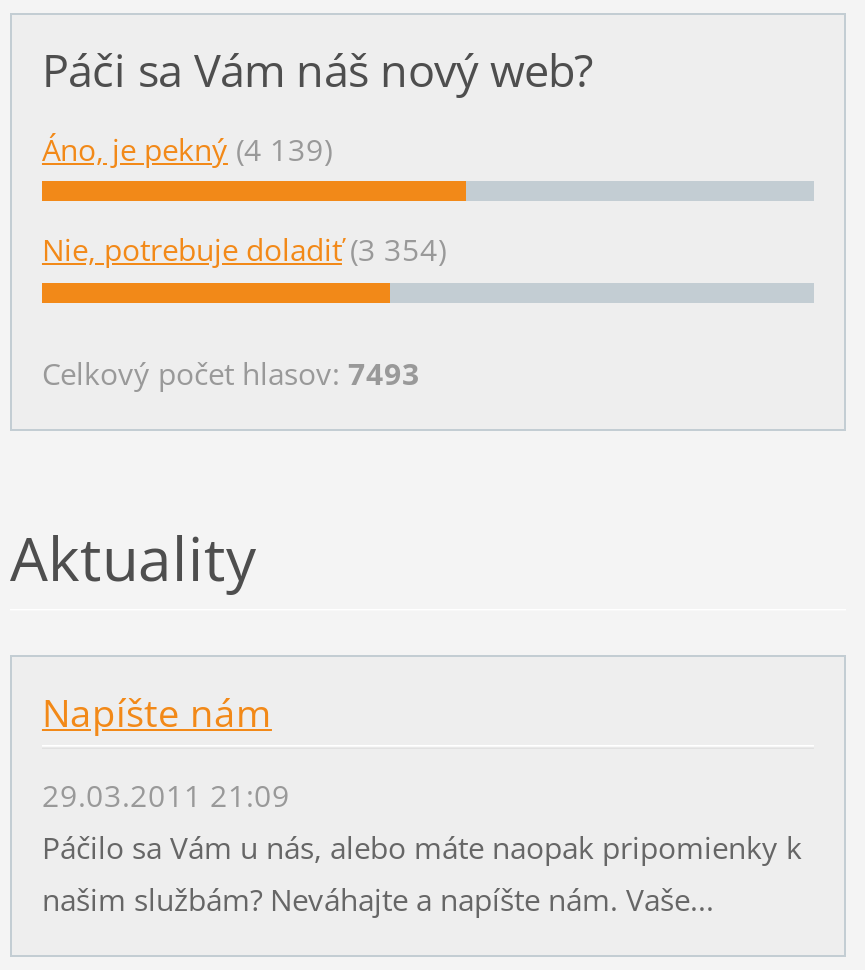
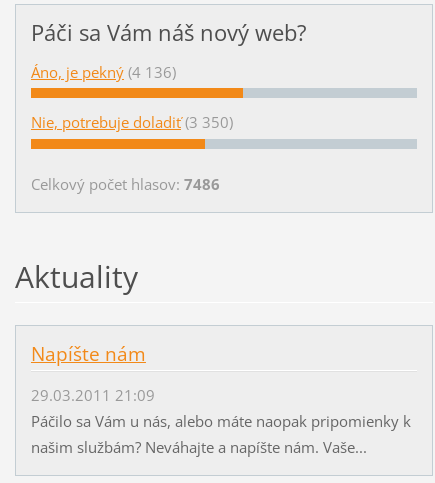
- Áno, je pekný (4 139)
+ Áno, je pekný (4 136)

- Nie, potrebuje doladiť (3 354)
+ Nie, potrebuje doladiť (3 350)

- Celkový počet hlasov: 7493
+ Celkový počet hlasov: 7486
